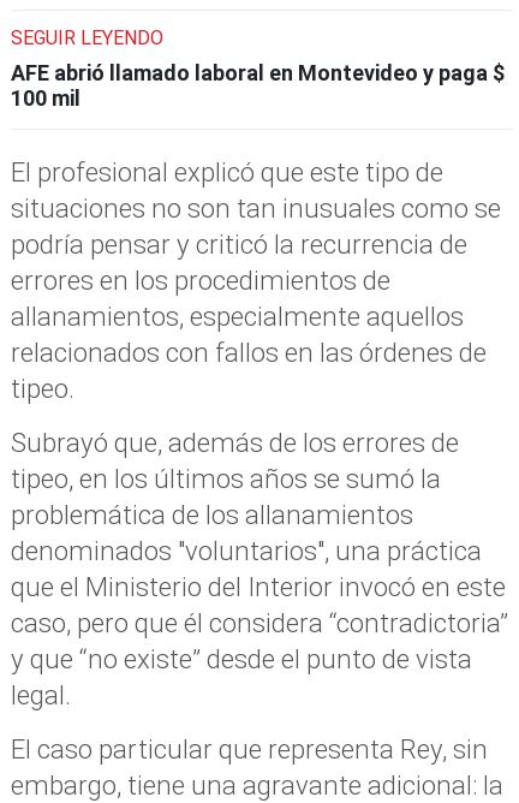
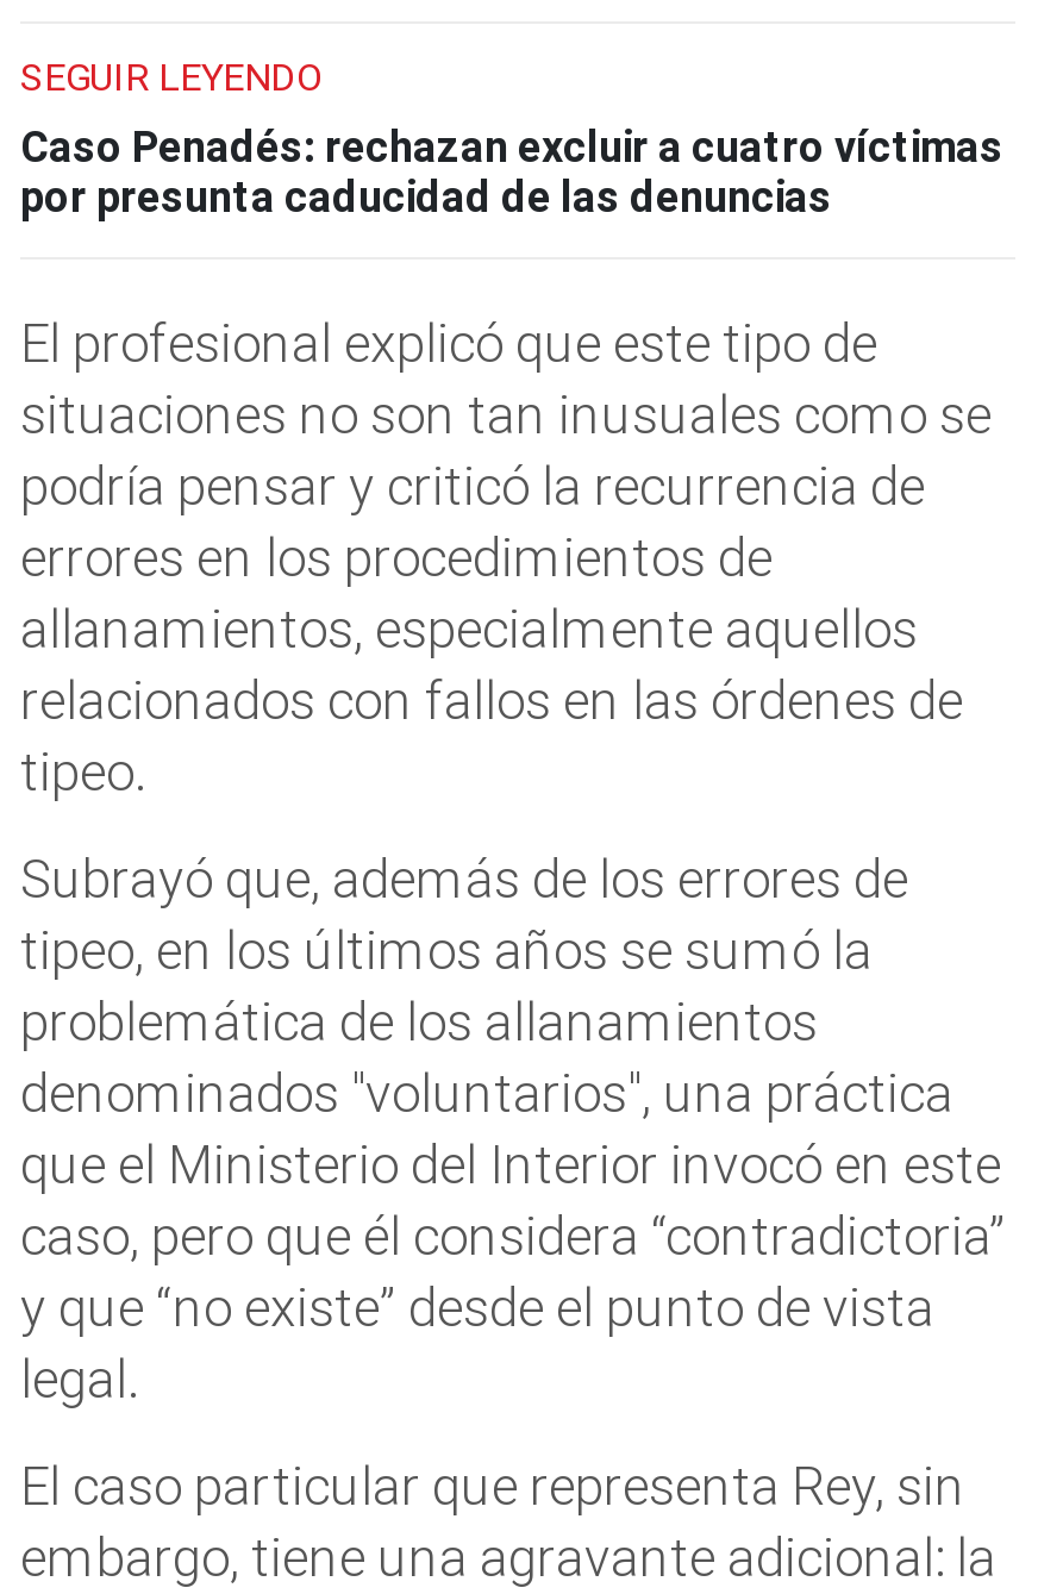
- AFE abrió llamado laboral en Montevideo y paga $
- 100 mil
+ Caso Penadés: rechazan excluir a cuatro víctimas
+ por presunta caducidad de las denuncias
